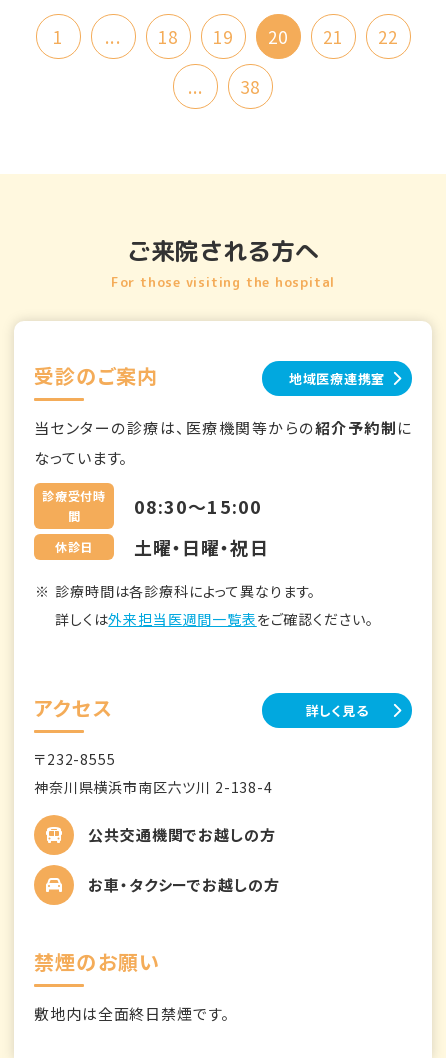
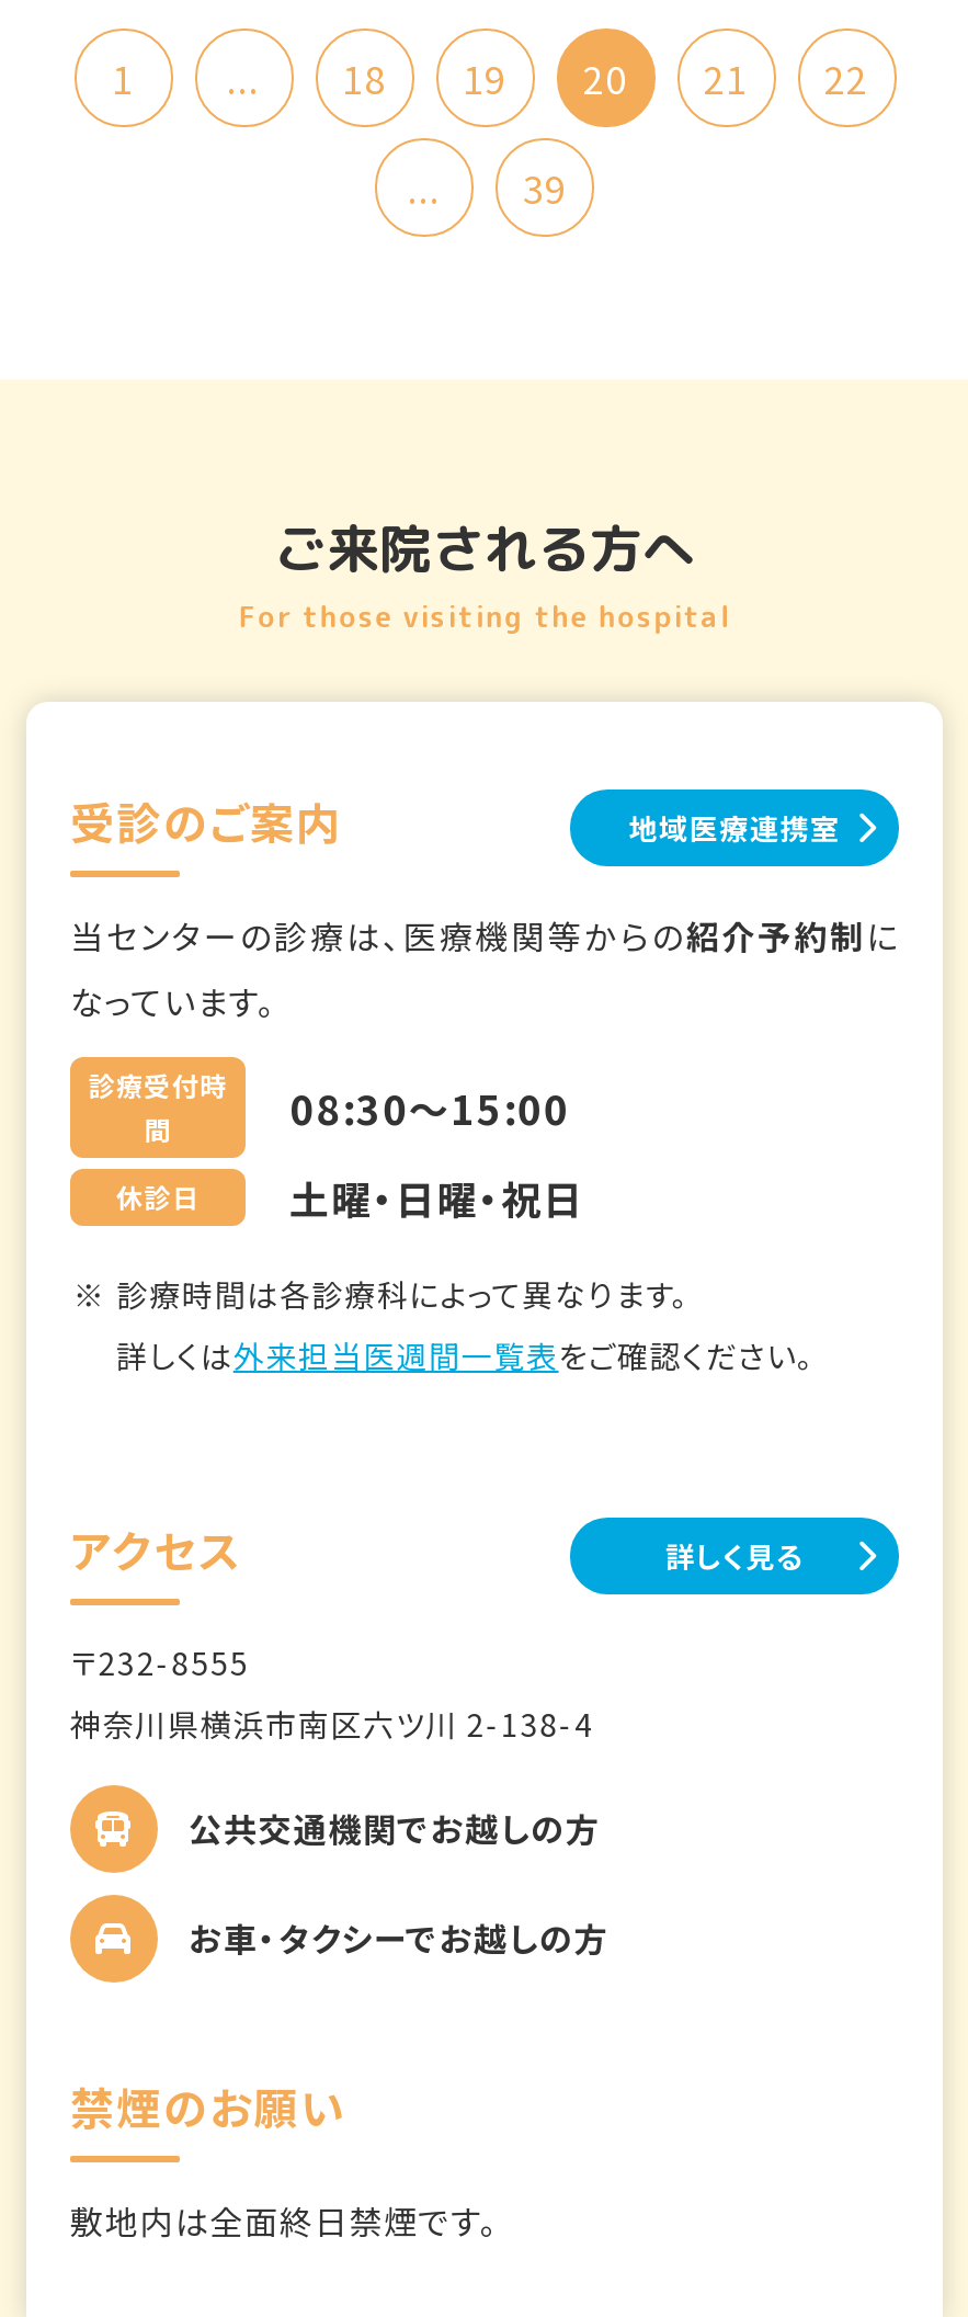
- 38
+ 39
